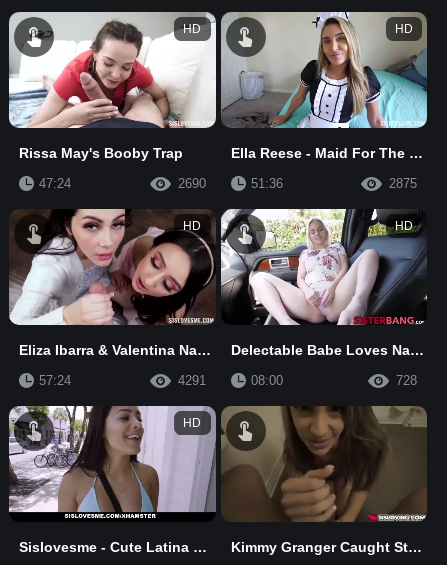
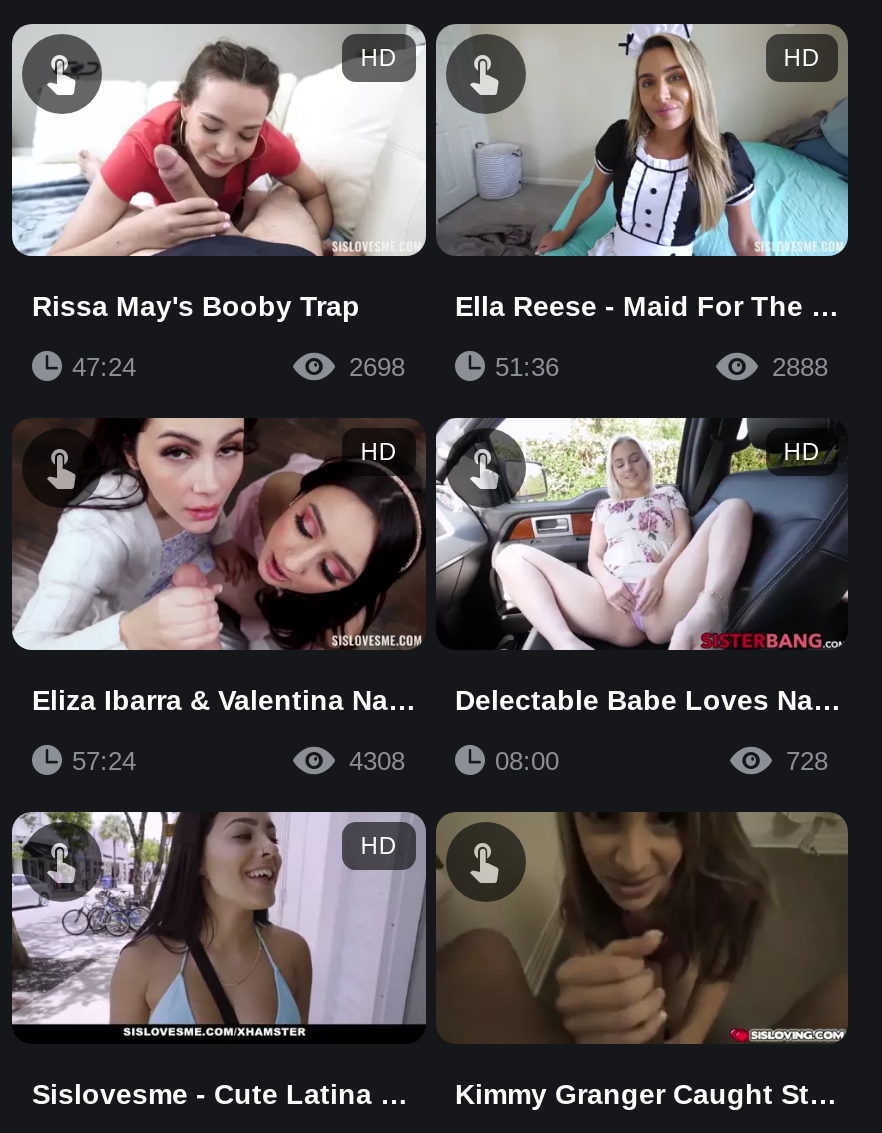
- 2690
+ 2698

- 2875
+ 2888

- 4291
+ 4308
